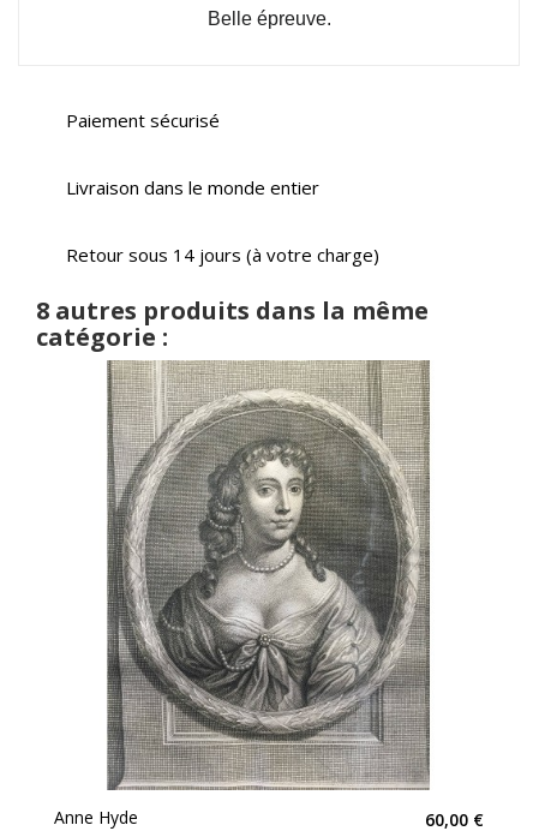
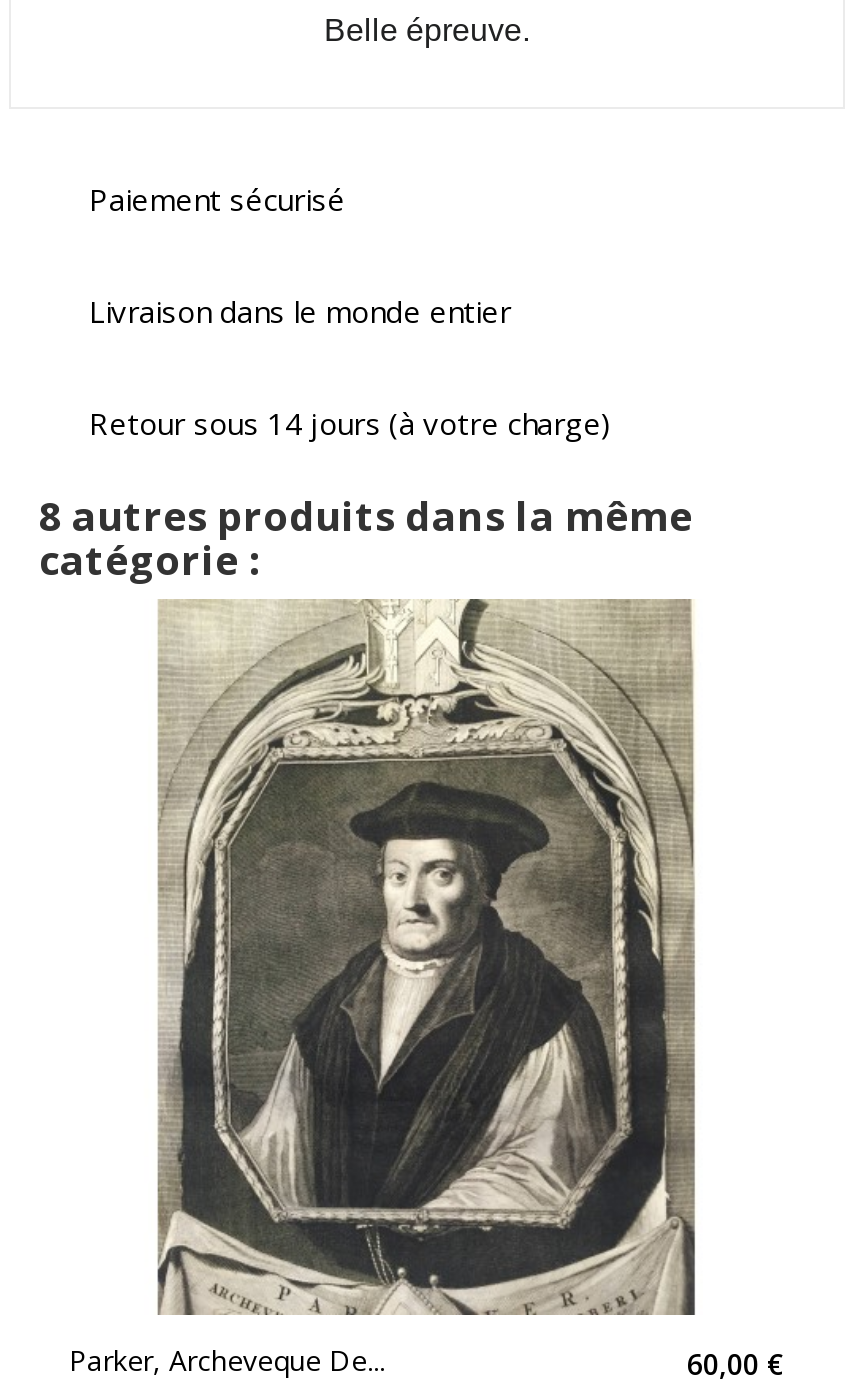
- [image]
- Anne Hyde
+ [image]
+ Parker, Archeveque De...
